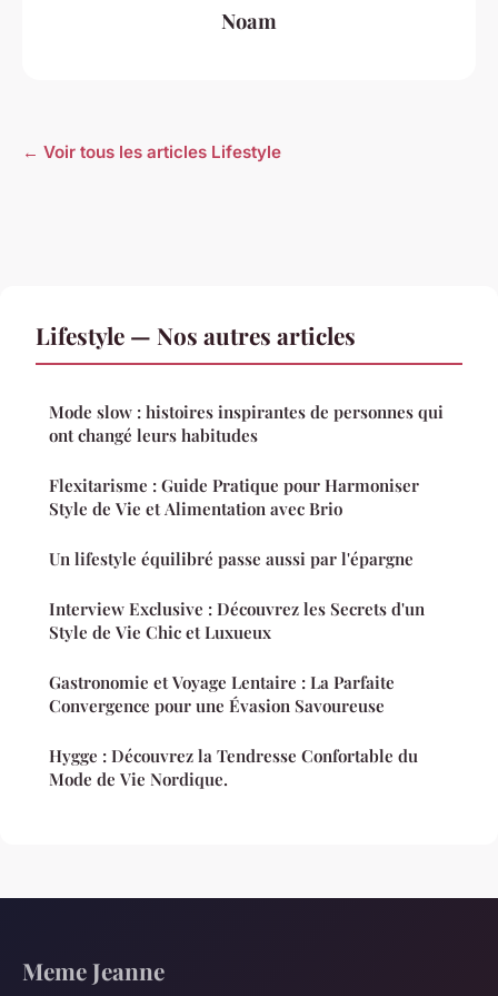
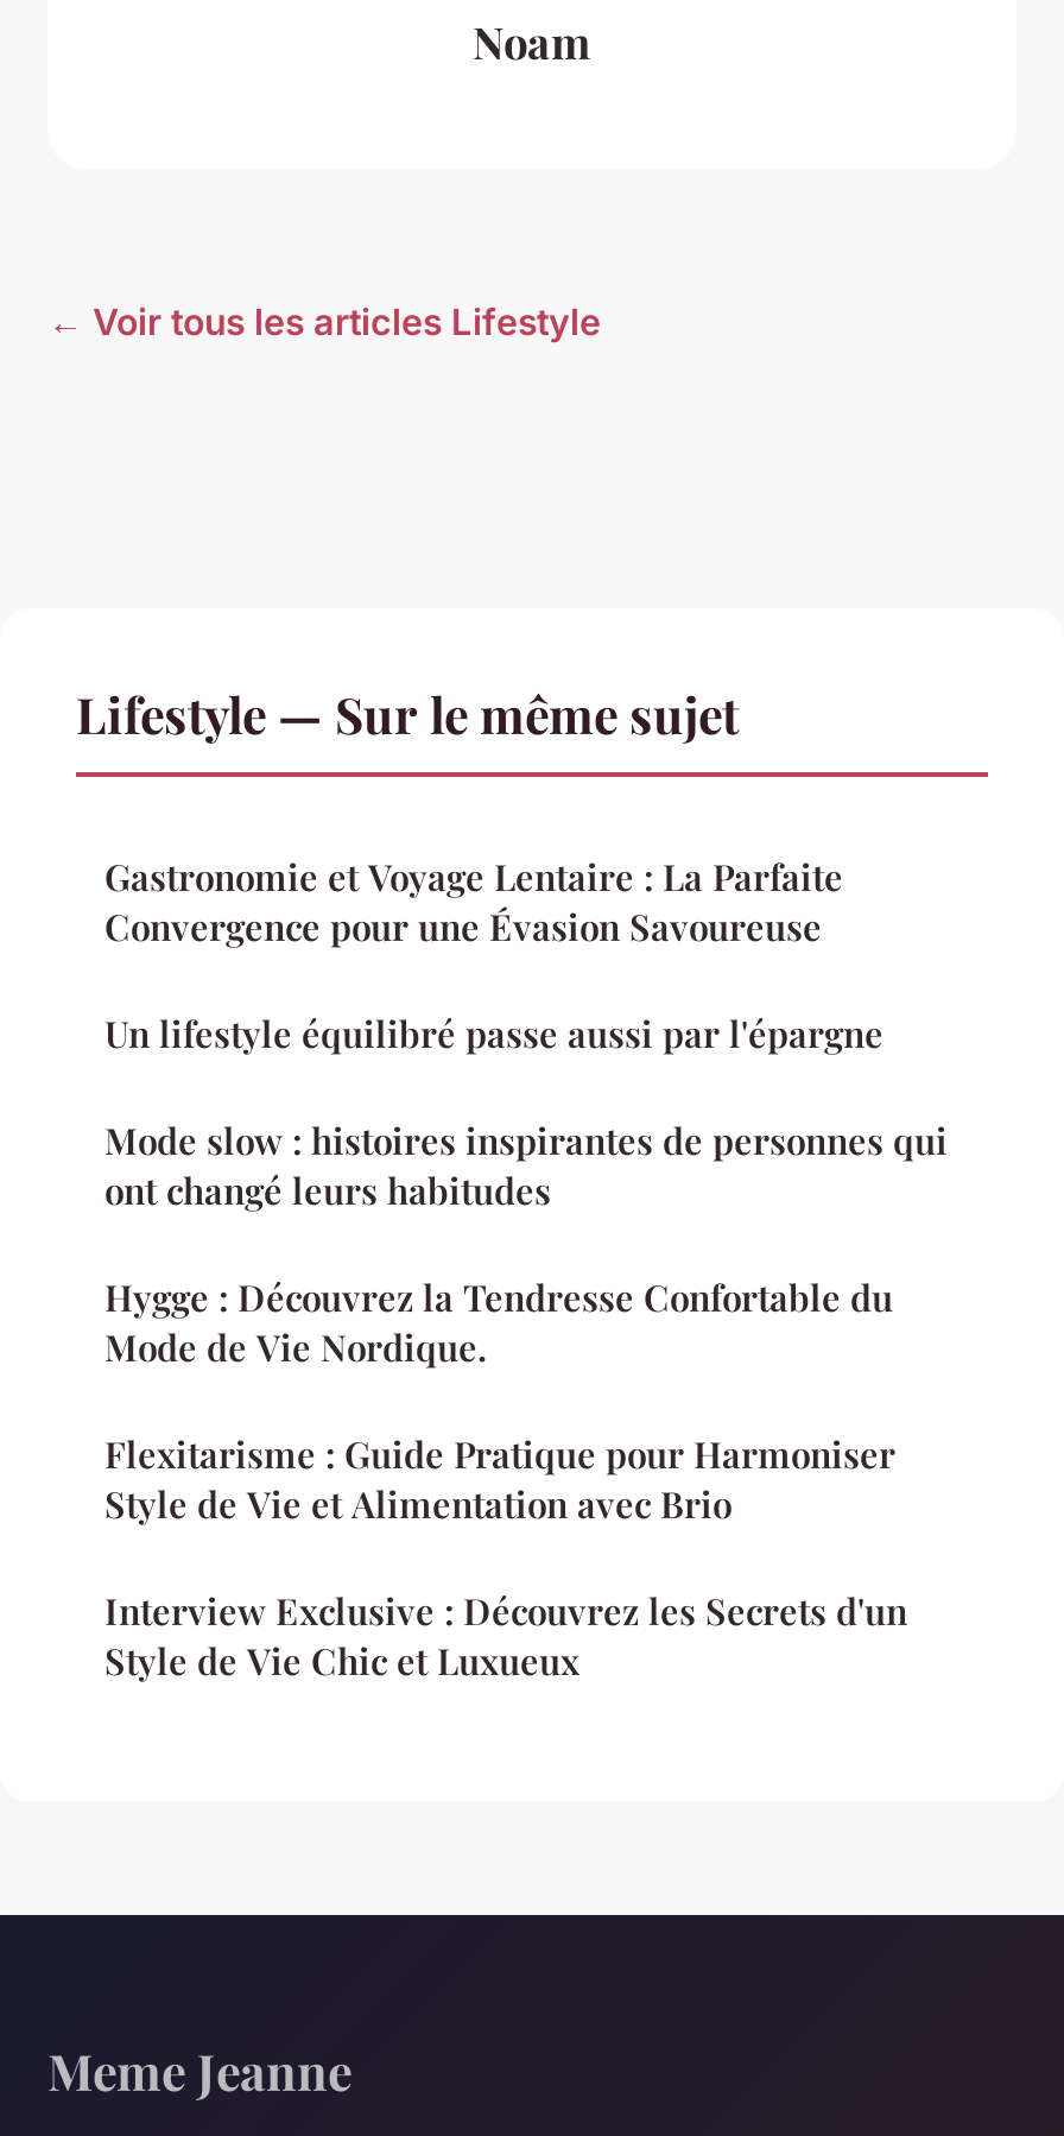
- Lifestyle — Nos autres articles
+ Lifestyle — Sur le même sujet

moved down: Mode slow : histoires inspirantes de personnes qui | ont changé leurs habitudes

moved down: Flexitarisme : Guide Pratique pour Harmoniser | Style de Vie et Alimentation avec Brio

moved up: Un lifestyle équilibré passe aussi par l'épargne

moved down: Interview Exclusive : Découvrez les Secrets d'un | Style de Vie Chic et Luxueux

moved up: Gastronomie et Voyage Lentaire : La Parfaite | Convergence pour une Évasion Savoureuse

moved up: Hygge : Découvrez la Tendresse Confortable du | Mode de Vie Nordique.
